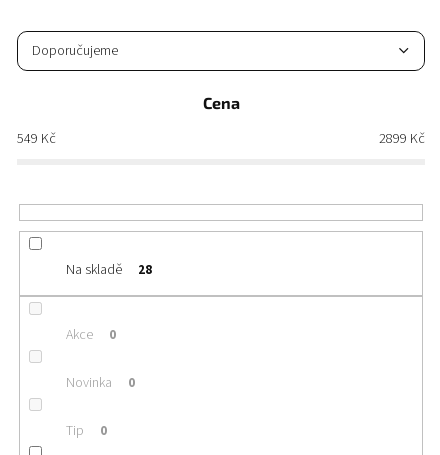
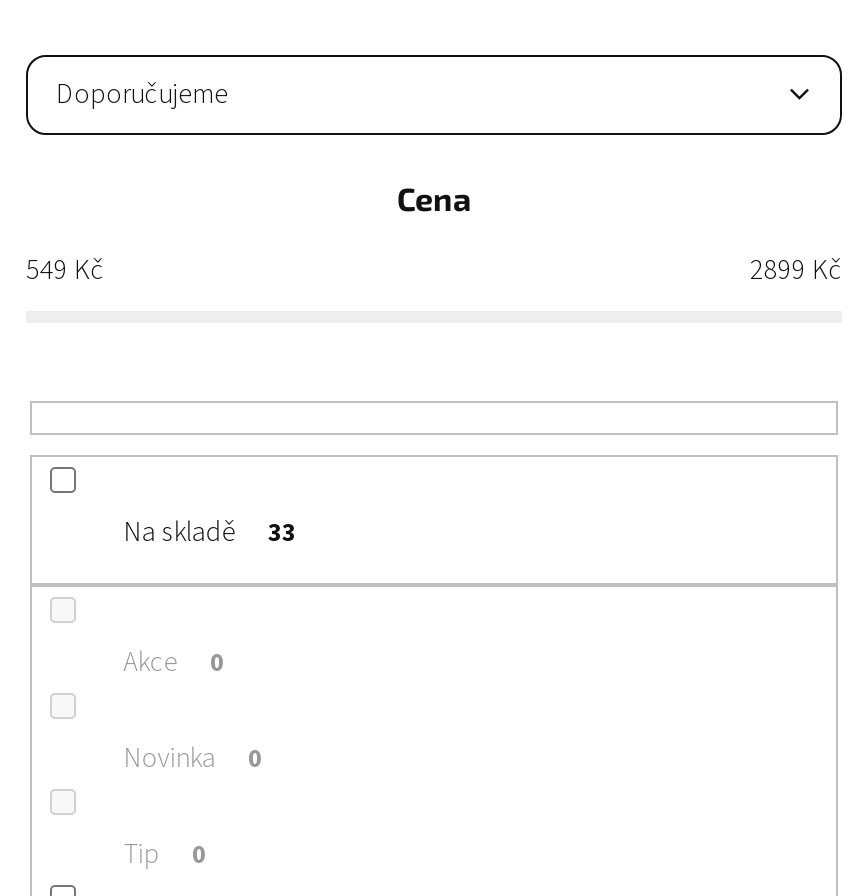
- 28
+ 33
